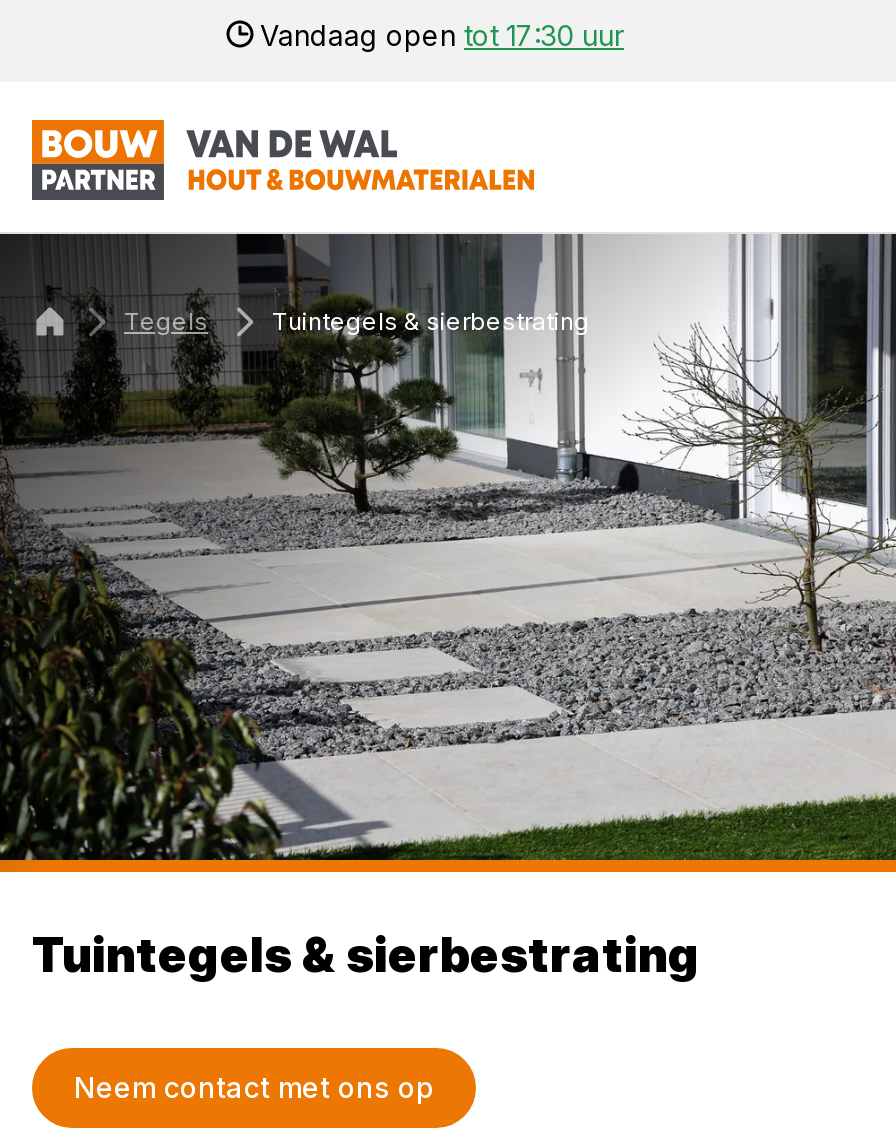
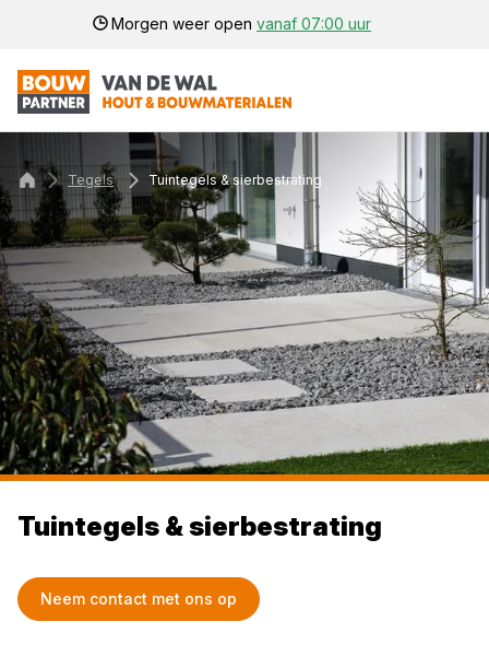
- Vandaag open tot 17:30 uur
+ Morgen weer open vanaf 07:00 uur
